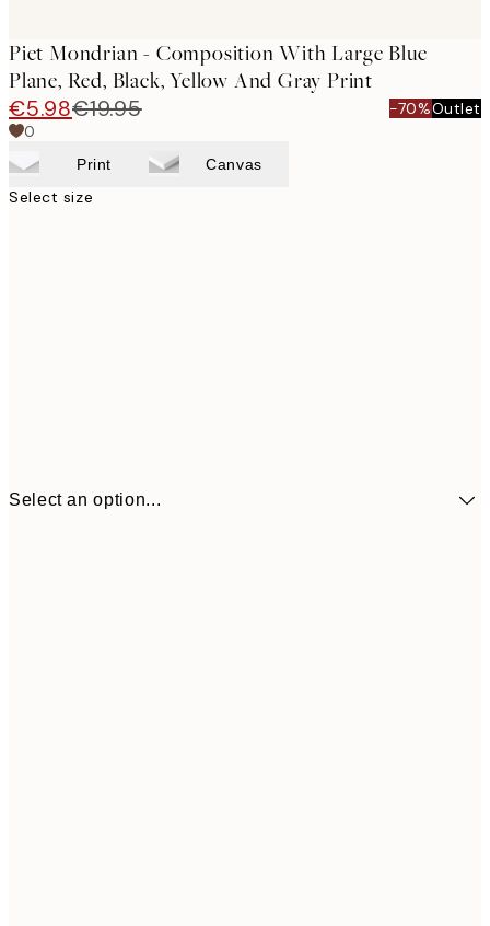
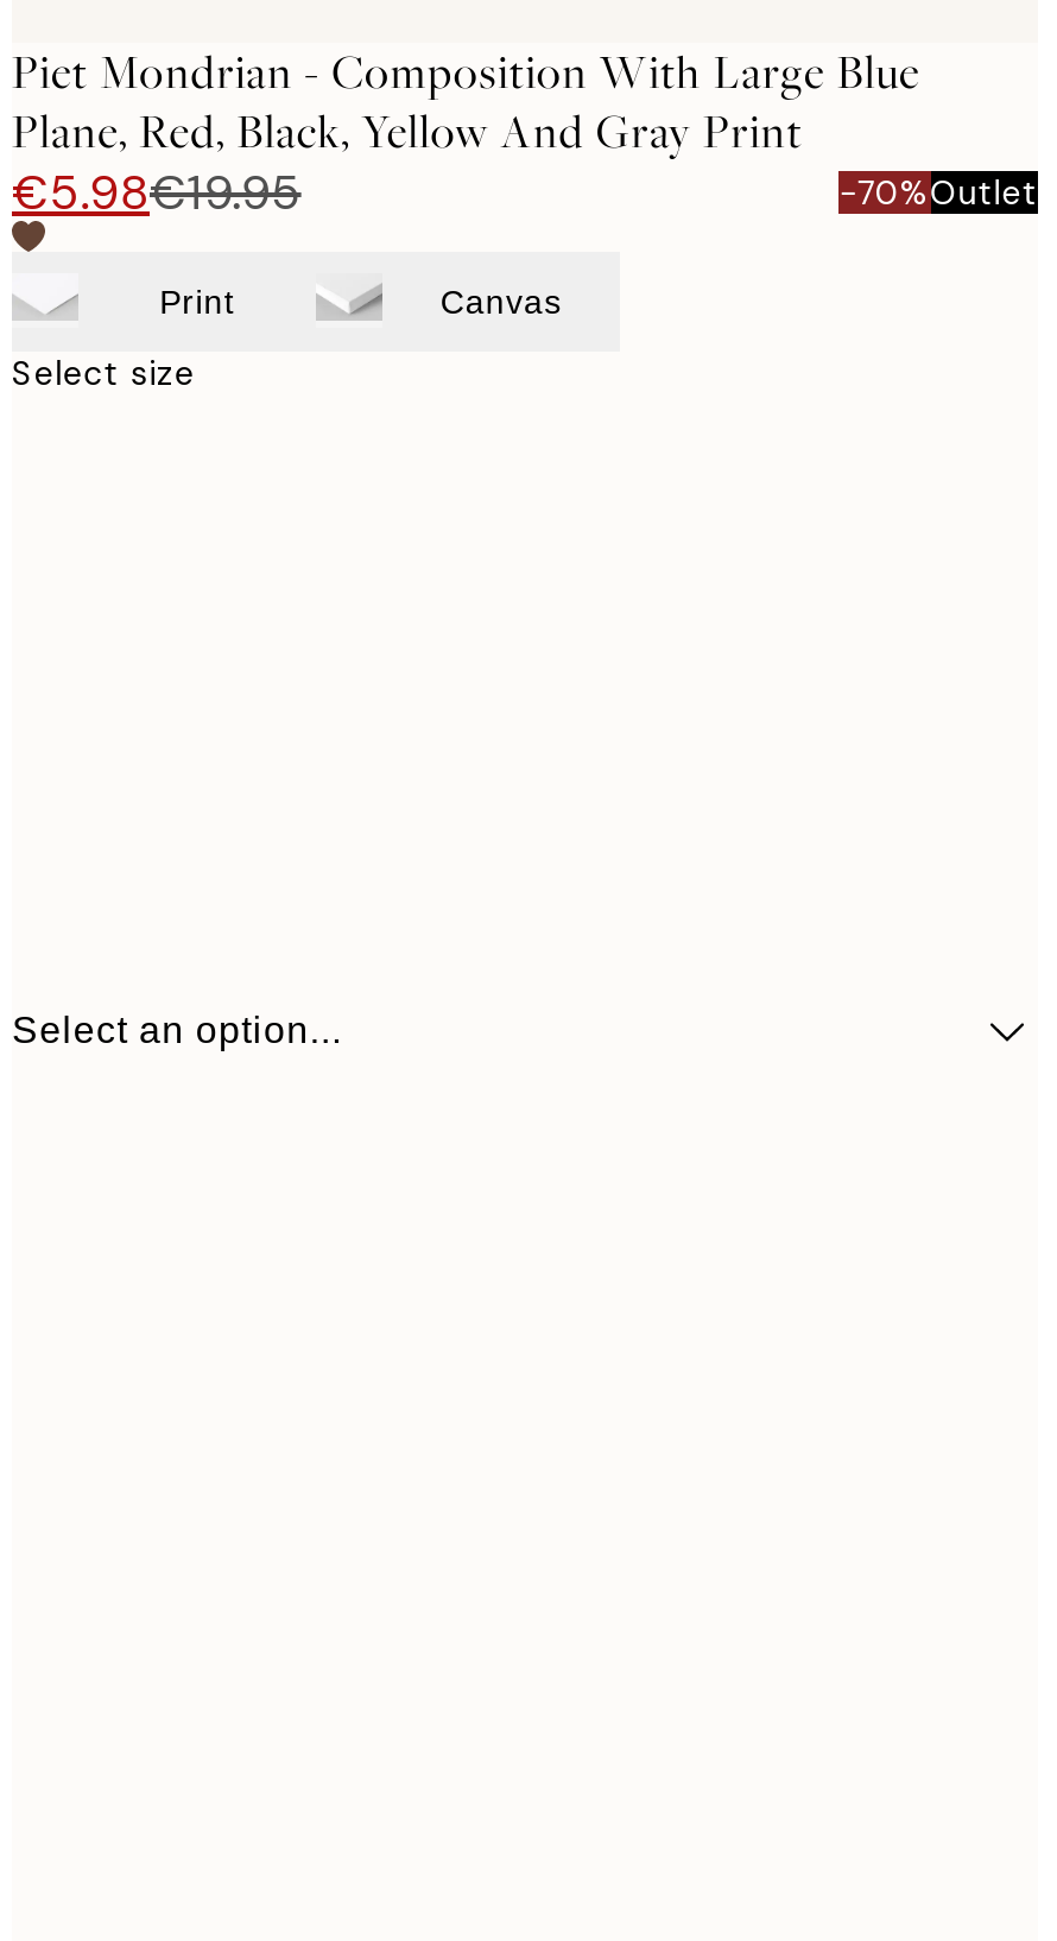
- 0
